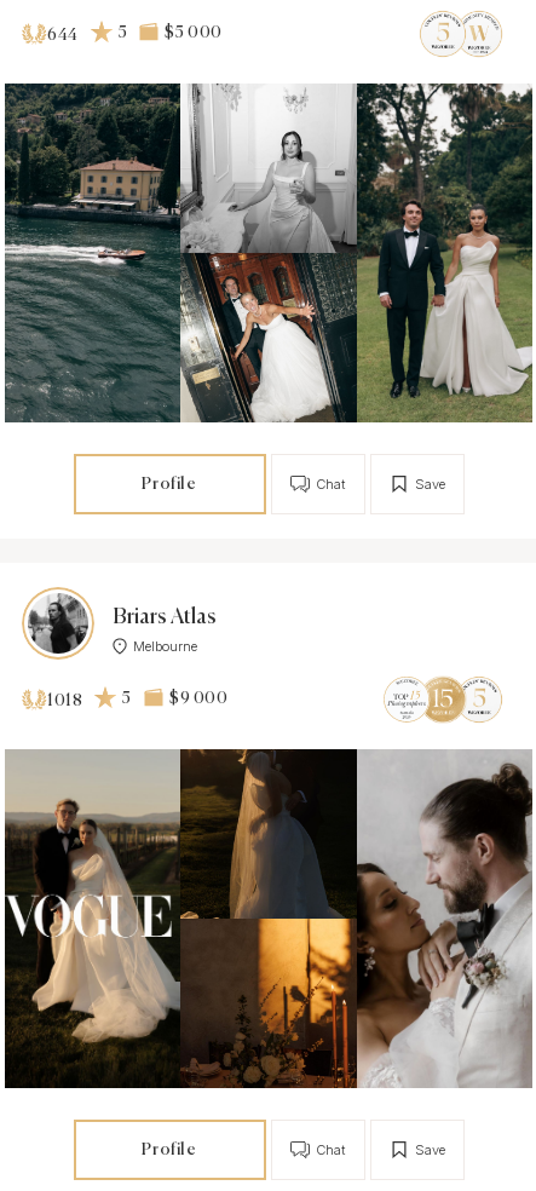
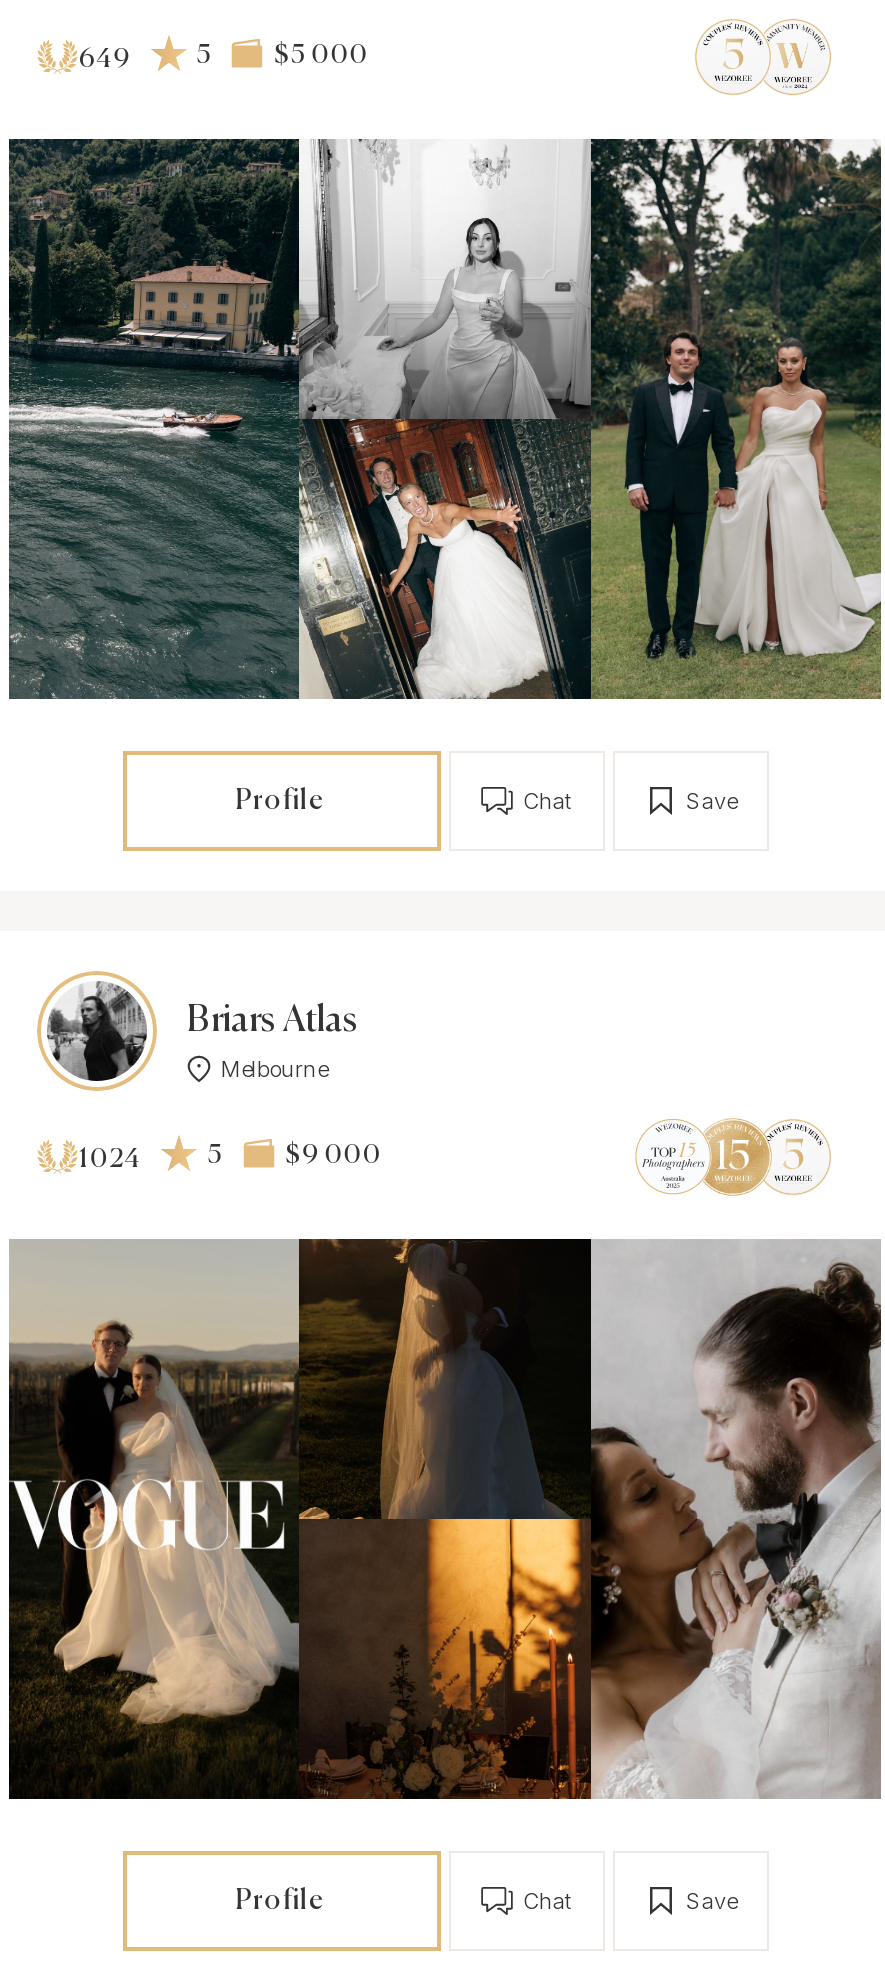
- 644
+ 649

- 1018
+ 1024
